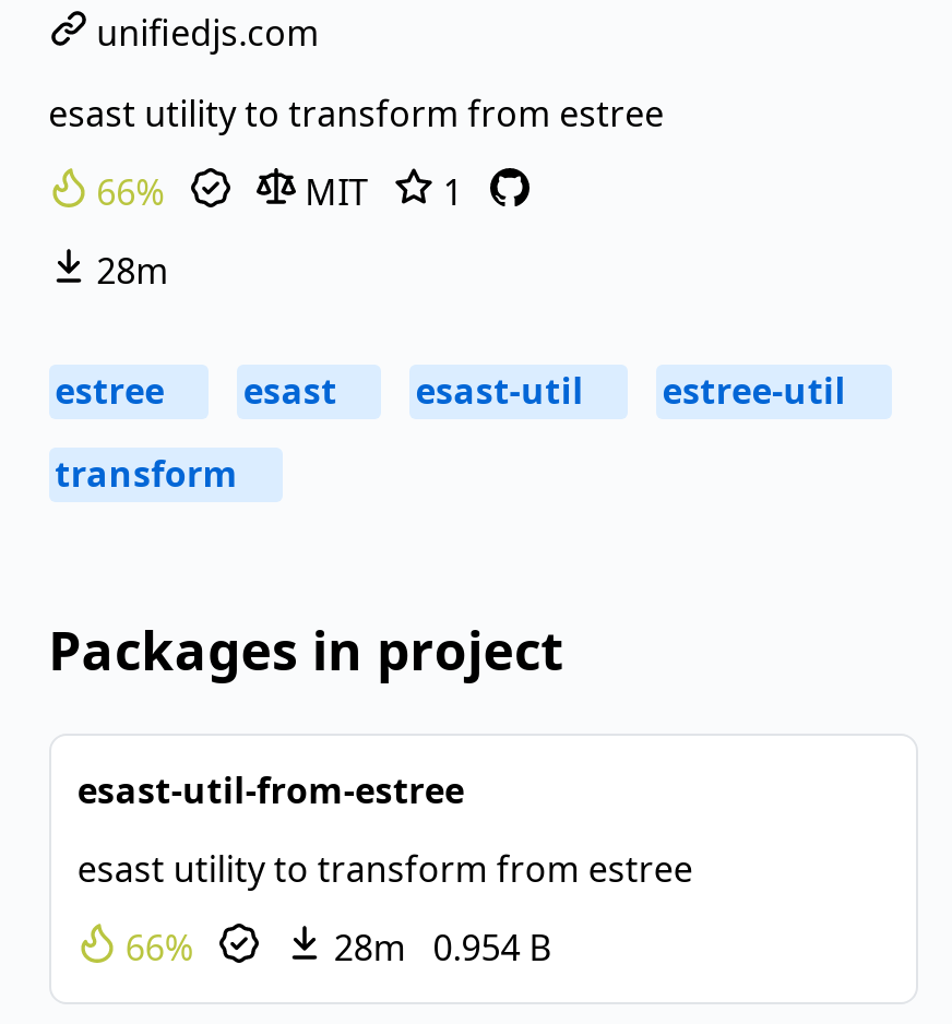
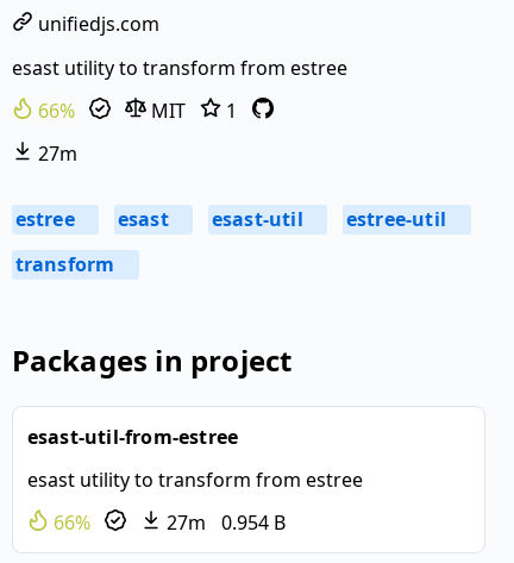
- 28m
+ 27m

- 28m 0.954 B
+ 27m 0.954 B
